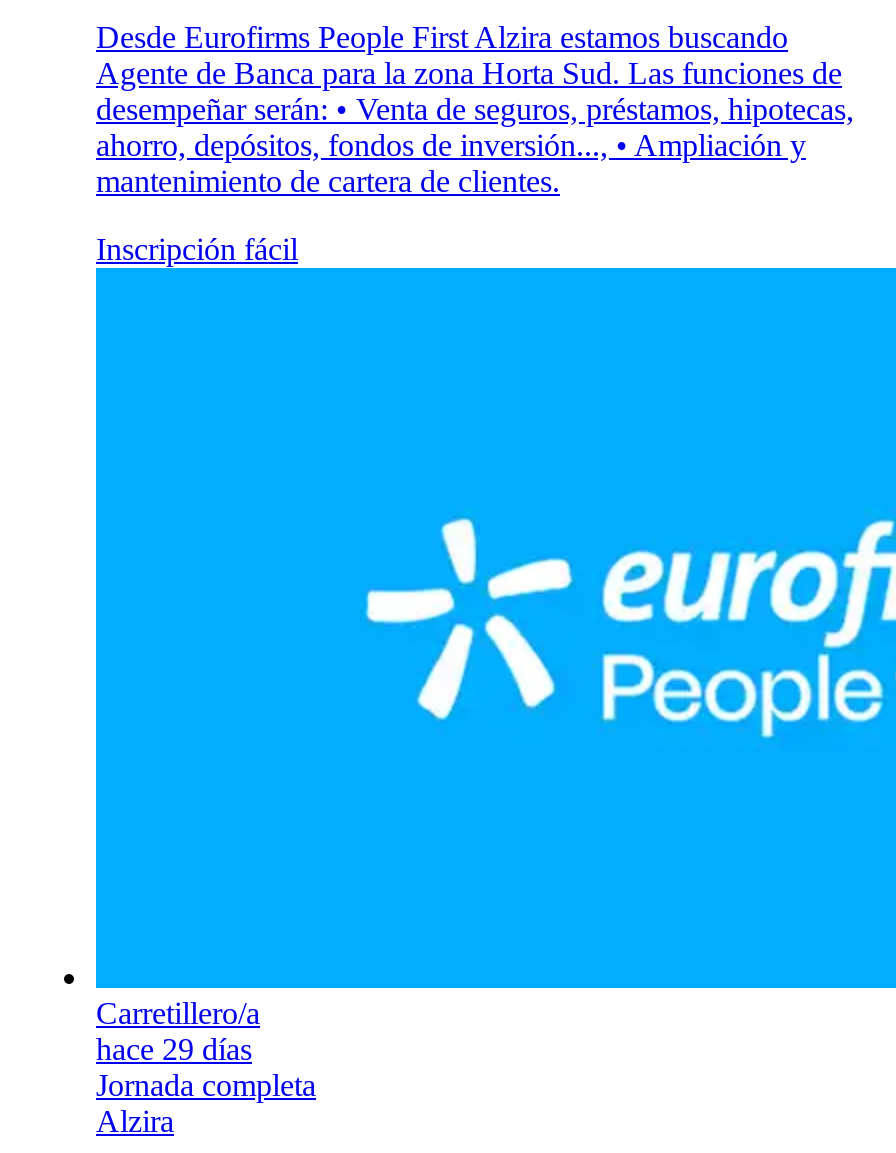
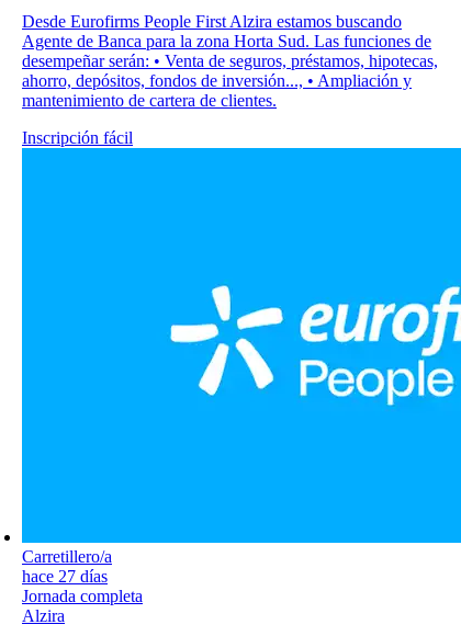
- hace 29 días
+ hace 27 días
